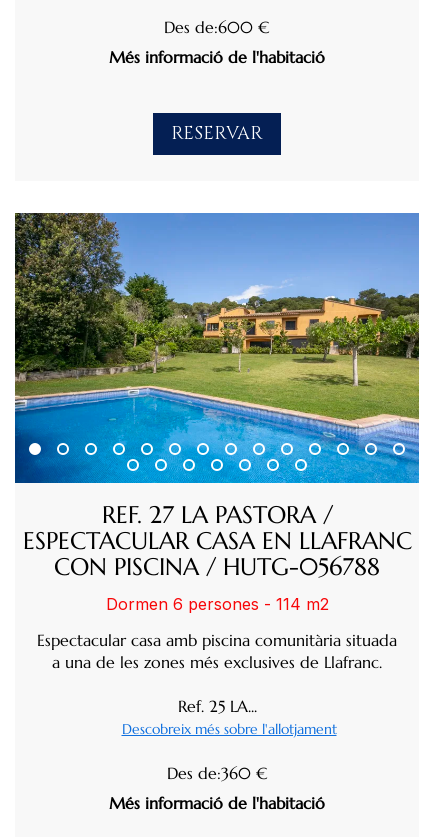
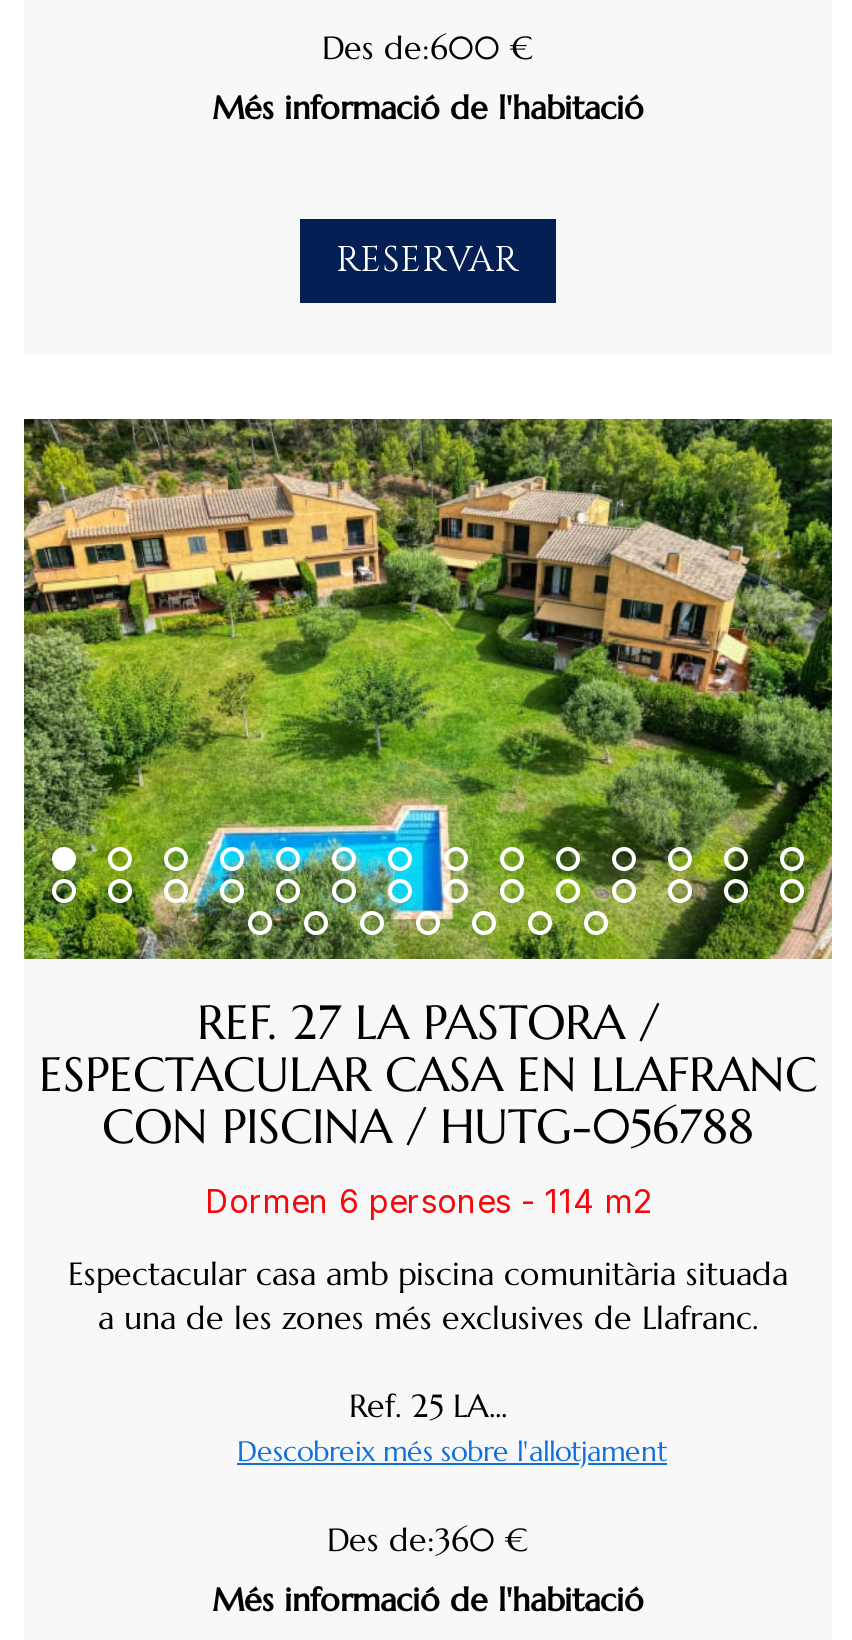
- [image]
+ [image]
